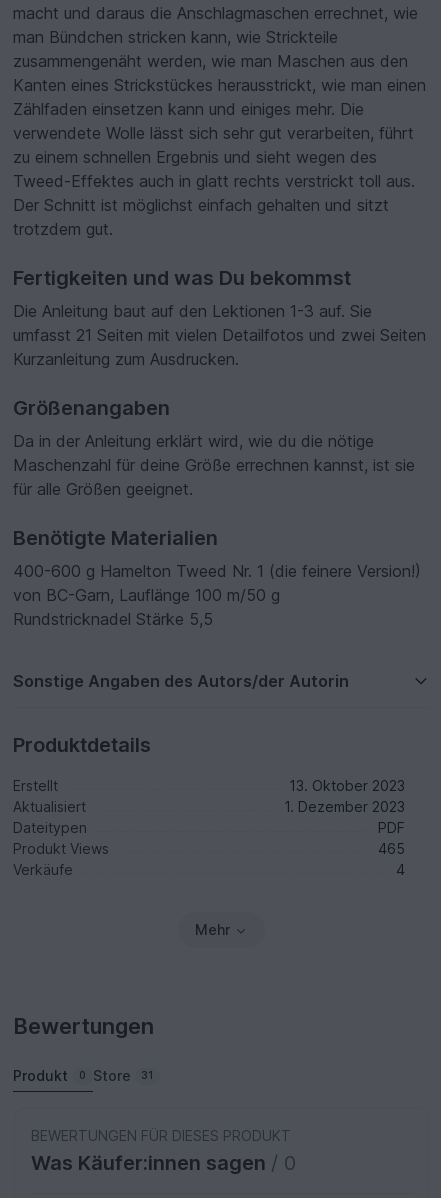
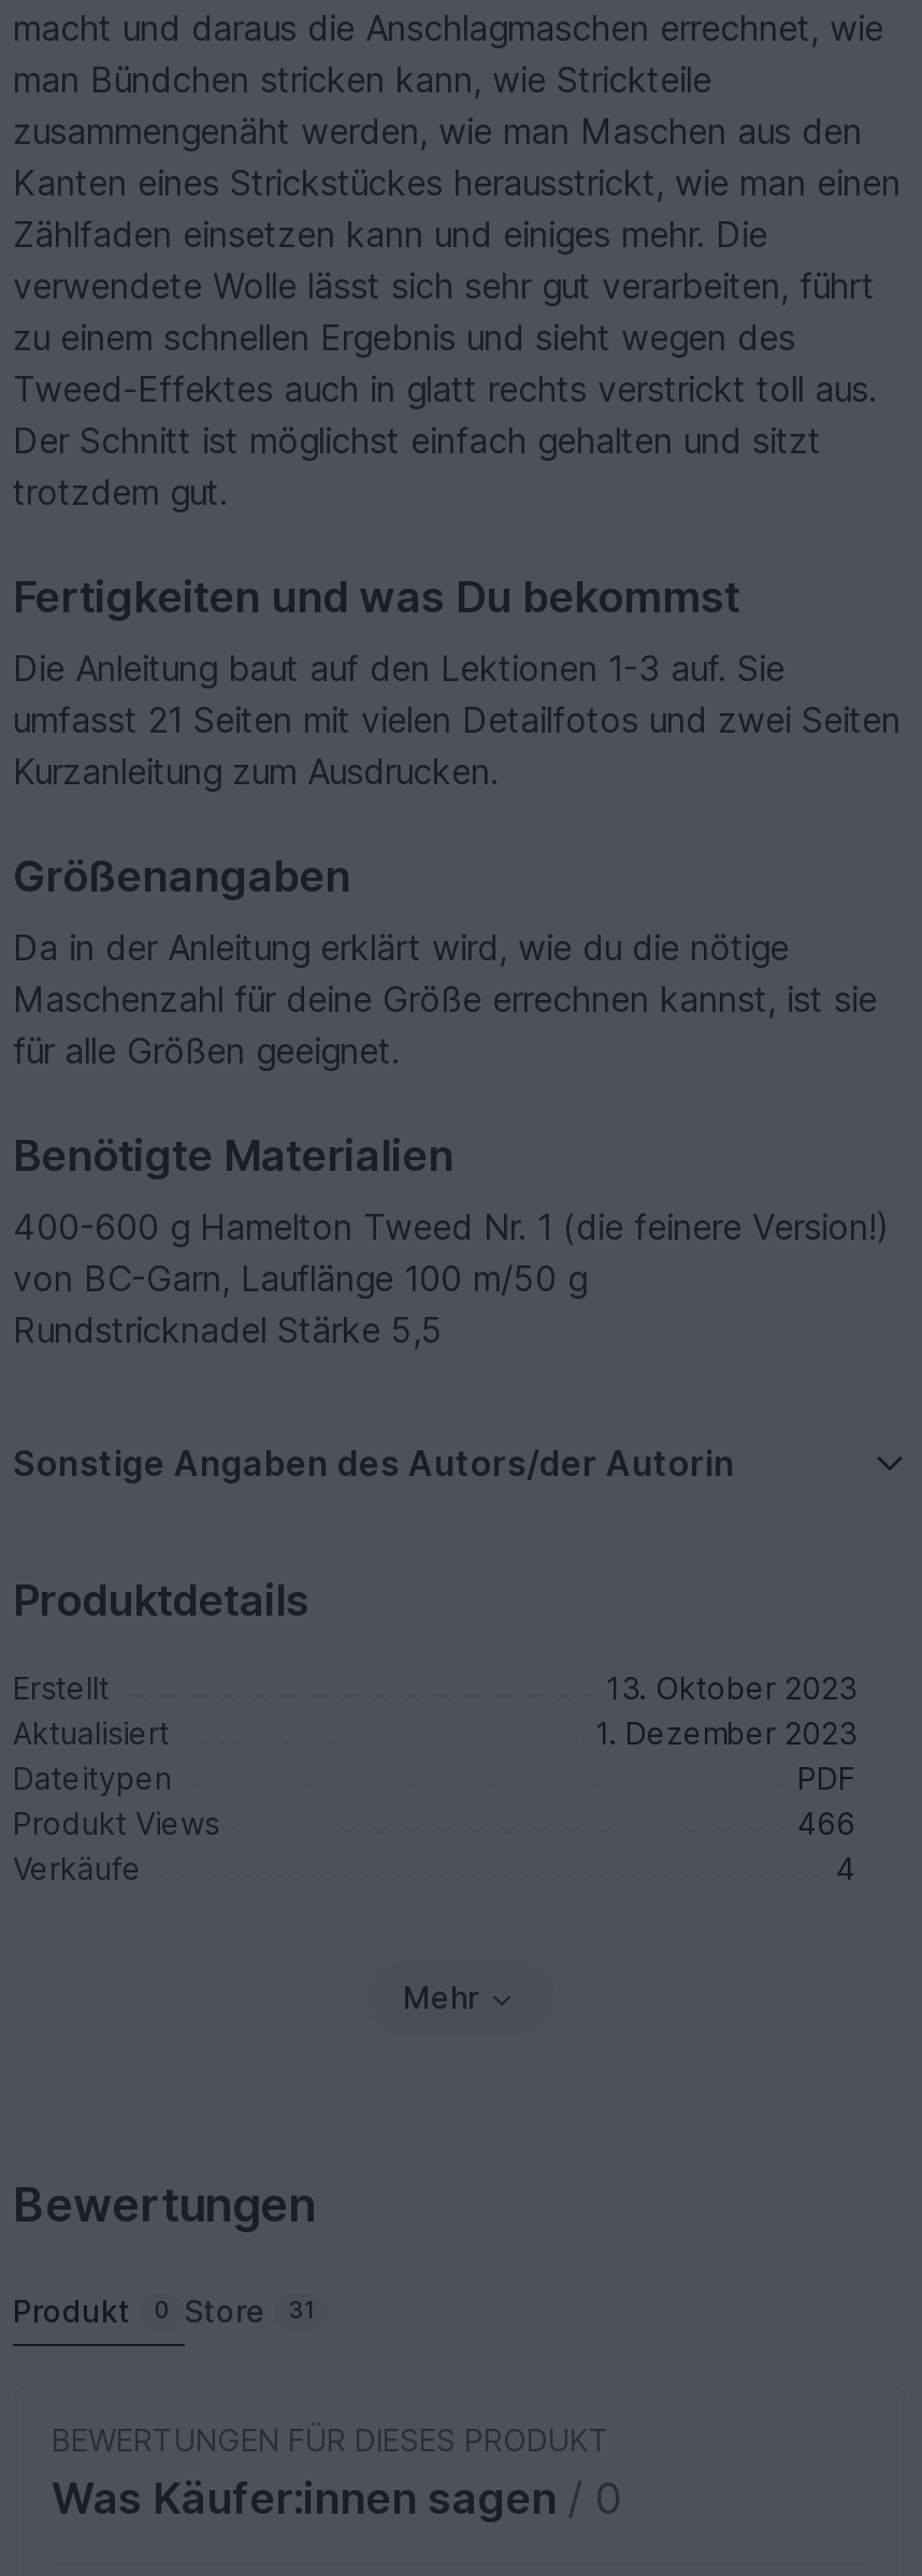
- 465
+ 466
